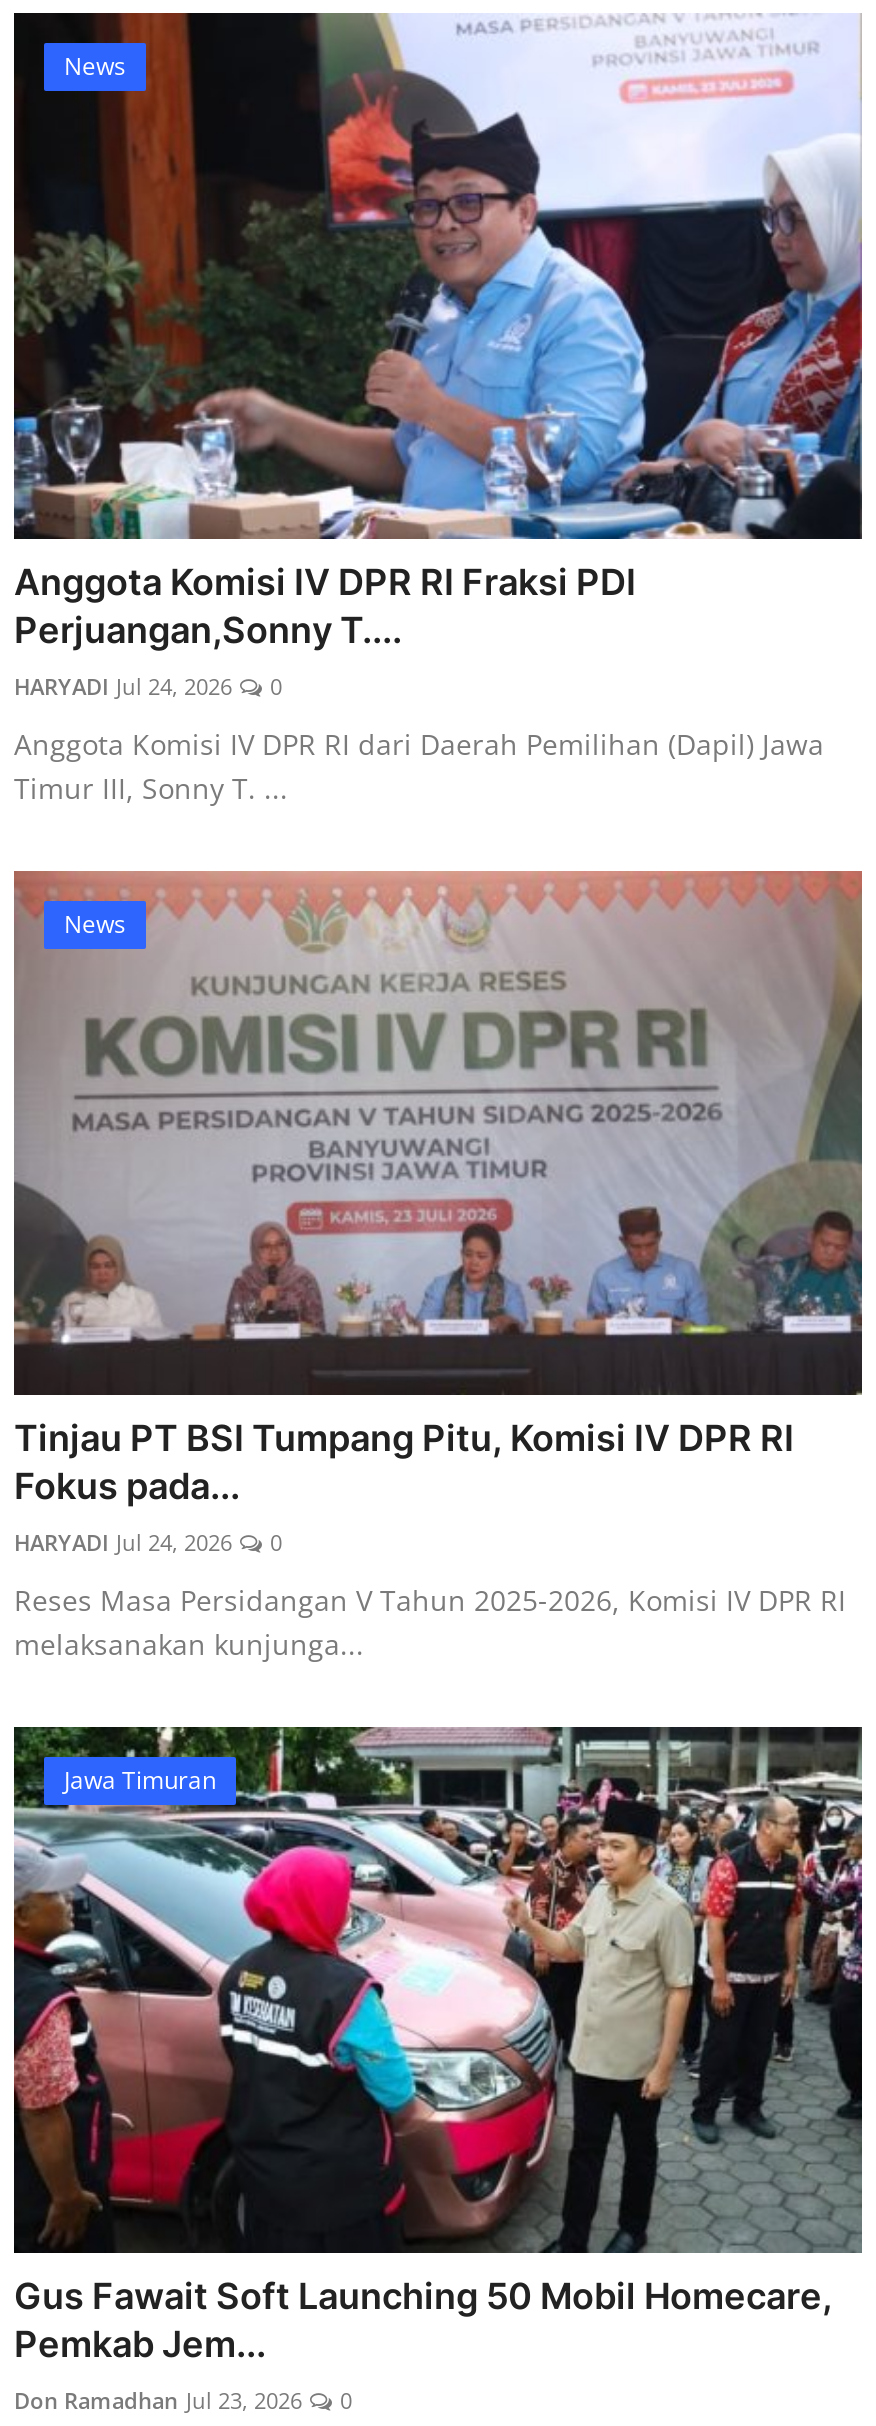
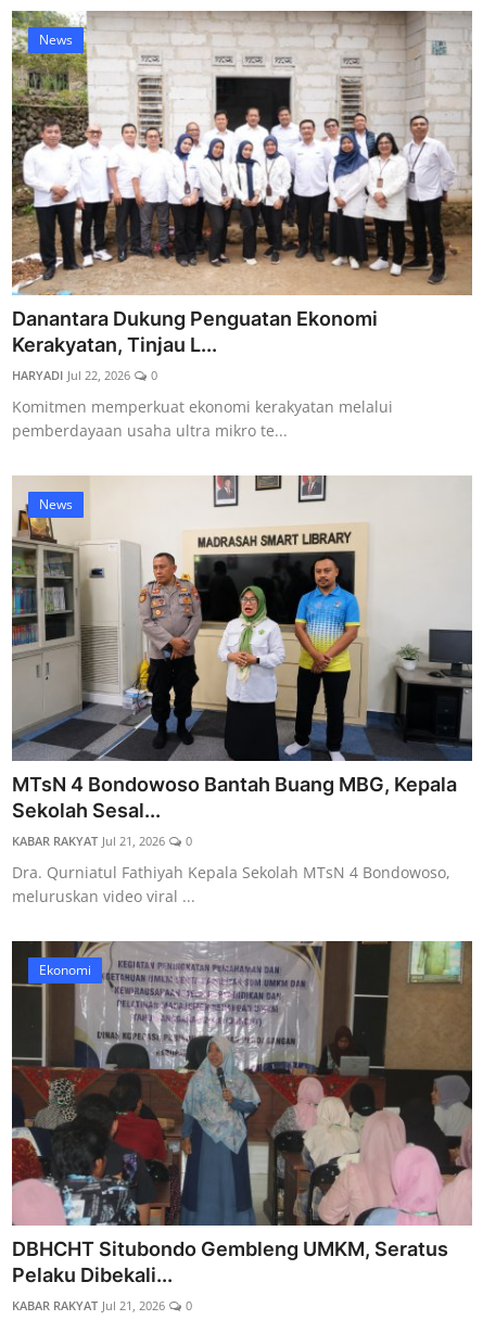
- [image]
- Anggota Komisi IV DPR RI Fraksi PDI
- Perjuangan,Sonny T....
+ [image]
+ Danantara Dukung Penguatan Ekonomi
+ Kerakyatan, Tinjau L...

- HARYADI Jul 24, 2026 0
+ HARYADI Jul 22, 2026 0

- Anggota Komisi IV DPR RI dari Daerah Pemilihan (Dapil) Jawa
- Timur III, Sonny T. ...
+ Komitmen memperkuat ekonomi kerakyatan melalui
+ pemberdayaan usaha ultra mikro te...

- [image]
- Tinjau PT BSI Tumpang Pitu, Komisi IV DPR RI
- Fokus pada...
+ [image]
+ MTsN 4 Bondowoso Bantah Buang MBG, Kepala
+ Sekolah Sesal...

- HARYADI Jul 24, 2026
+ KABAR RAKYAT Jul 21, 2026

- Reses Masa Persidangan V Tahun 2025-2026, Komisi IV DPR RI
- melaksanakan kunjunga...
+ Dra. Qurniatul Fathiyah Kepala Sekolah MTsN 4 Bondowoso,
+ meluruskan video viral ...

- [image]
- Jawa Timuran
+ [image]
+ Ekonomi

- Gus Fawait Soft Launching 50 Mobil Homecare,
- Pemkab Jem...
+ DBHCHT Situbondo Gembleng UMKM, Seratus
+ Pelaku Dibekali...

- Don Ramadhan Jul 23, 2026
+ KABAR RAKYAT Jul 21, 2026
